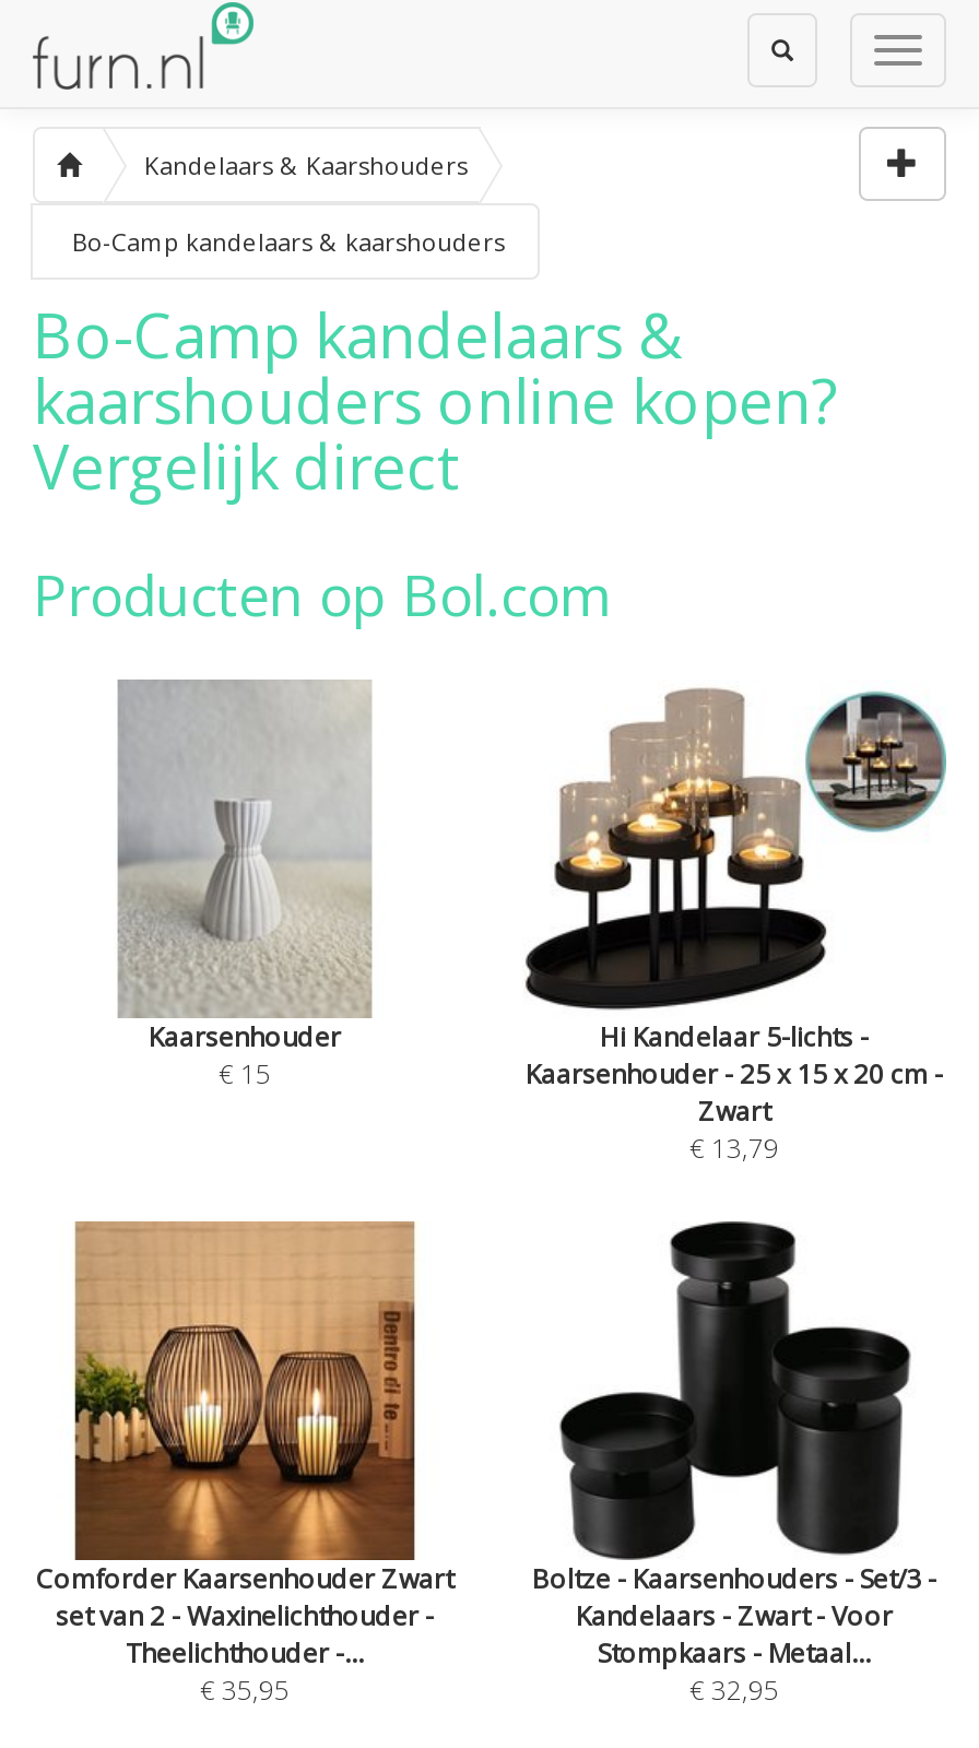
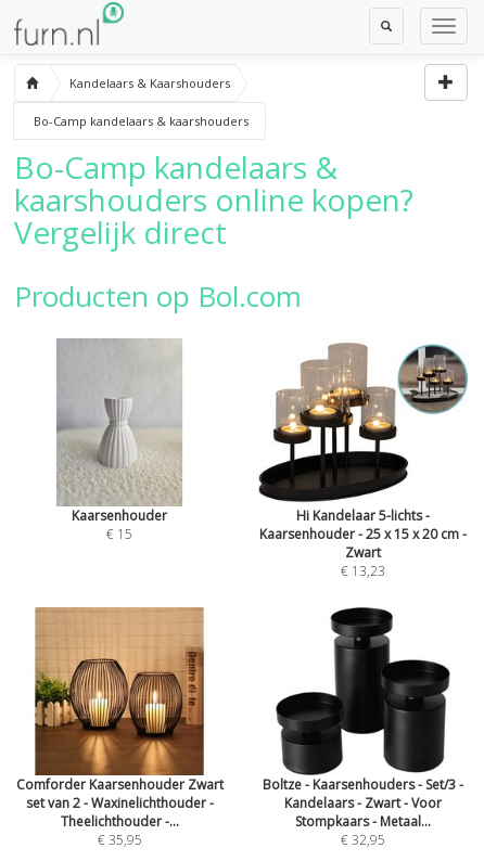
- € 13,79
+ € 13,23
